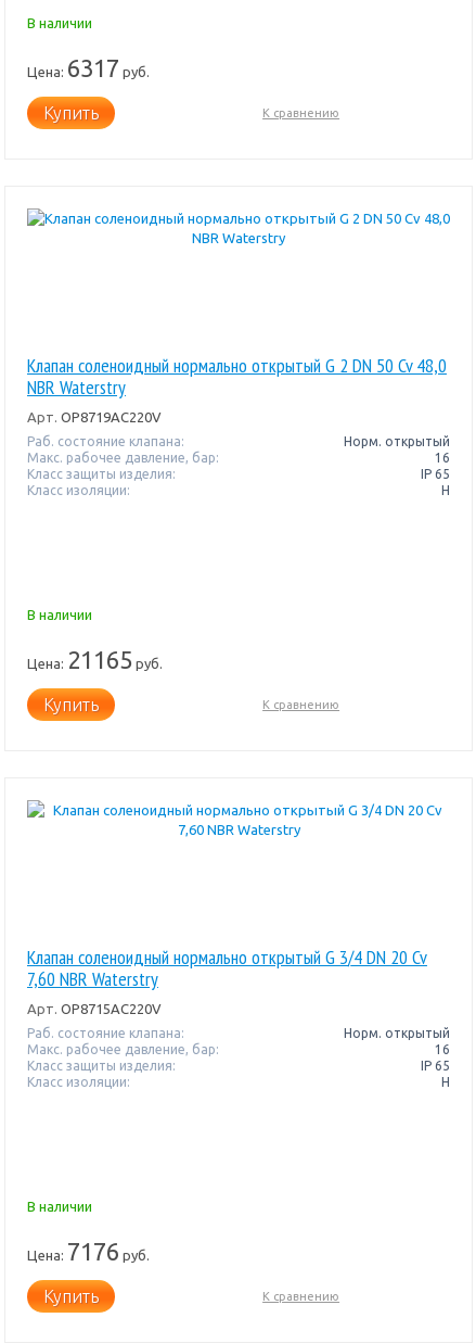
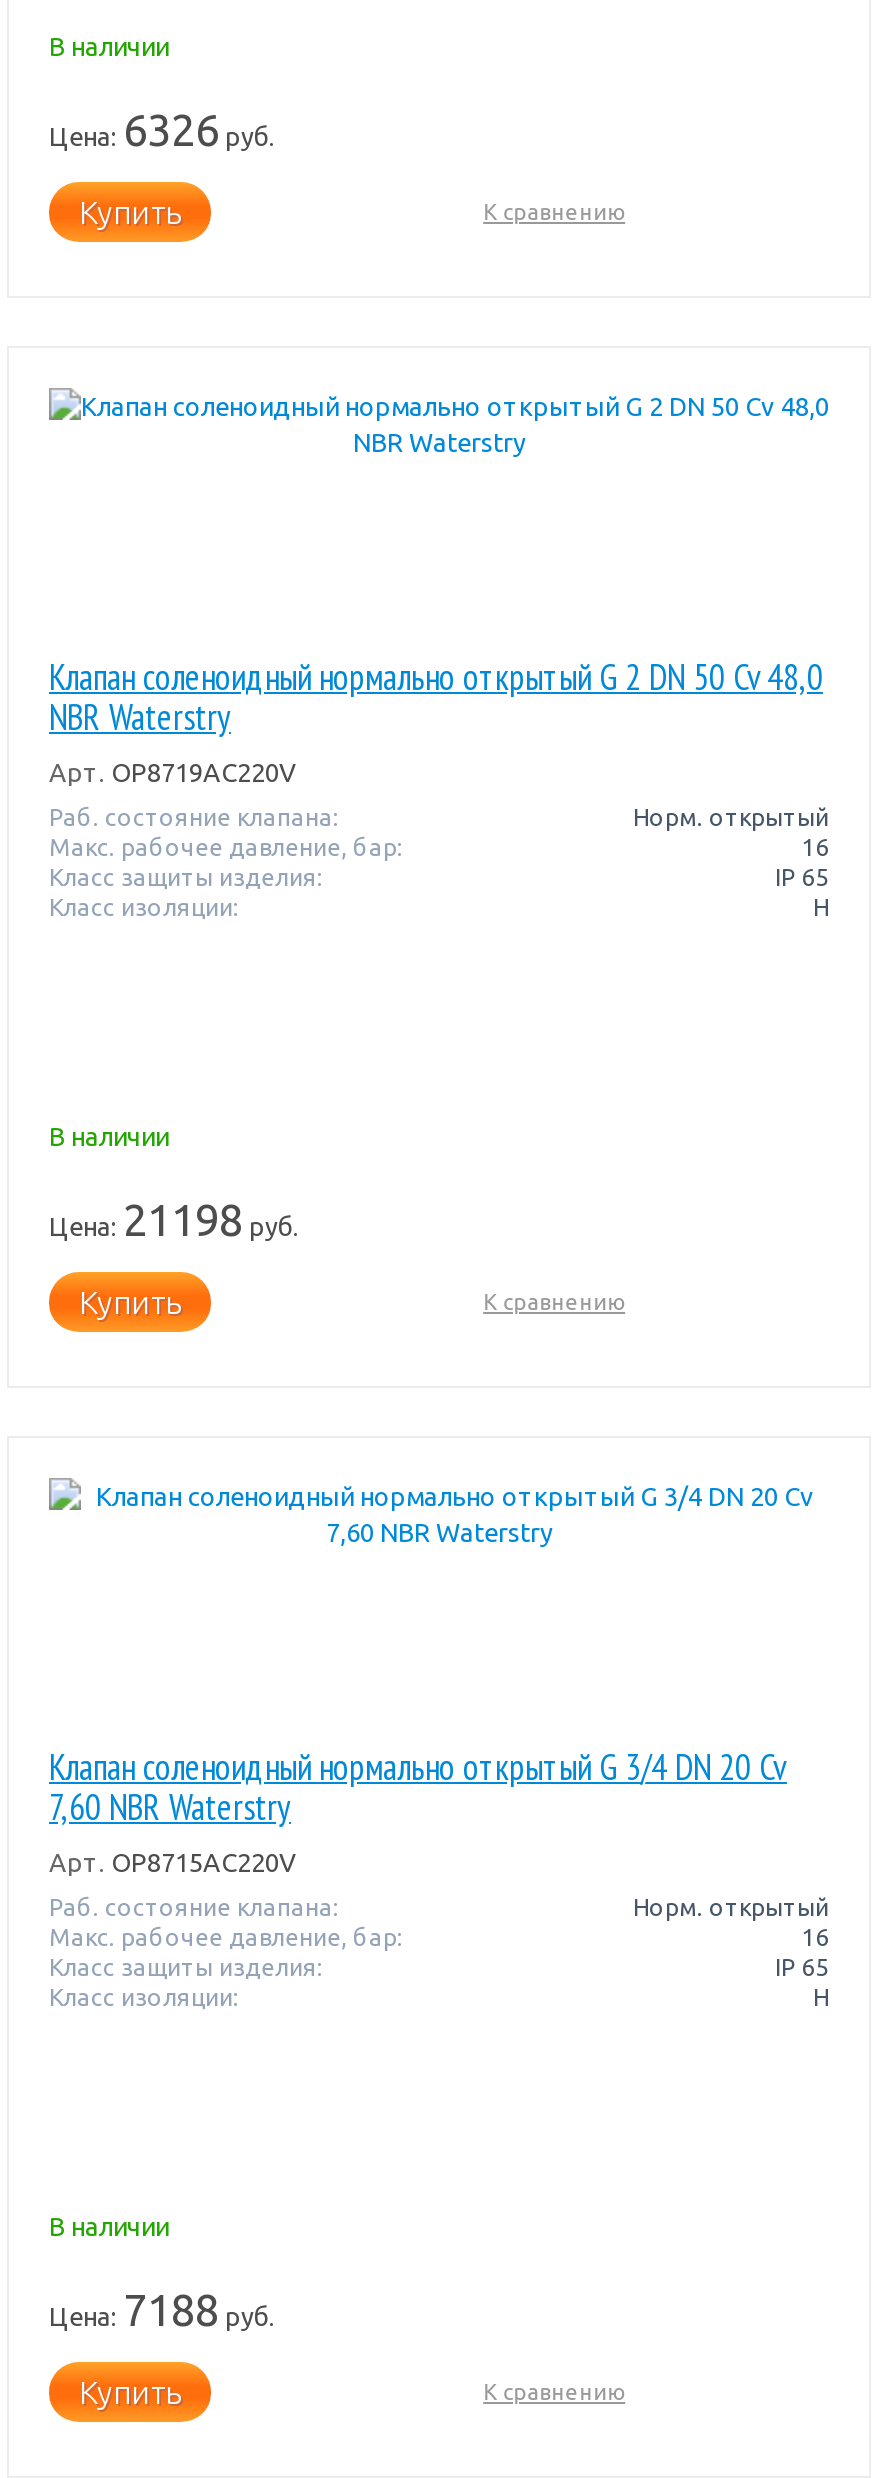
- Цена: 6317 руб.
+ Цена: 6326 руб.

- Цена: 21165 руб.
+ Цена: 21198 руб.

- Цена: 7176 руб.
+ Цена: 7188 руб.
